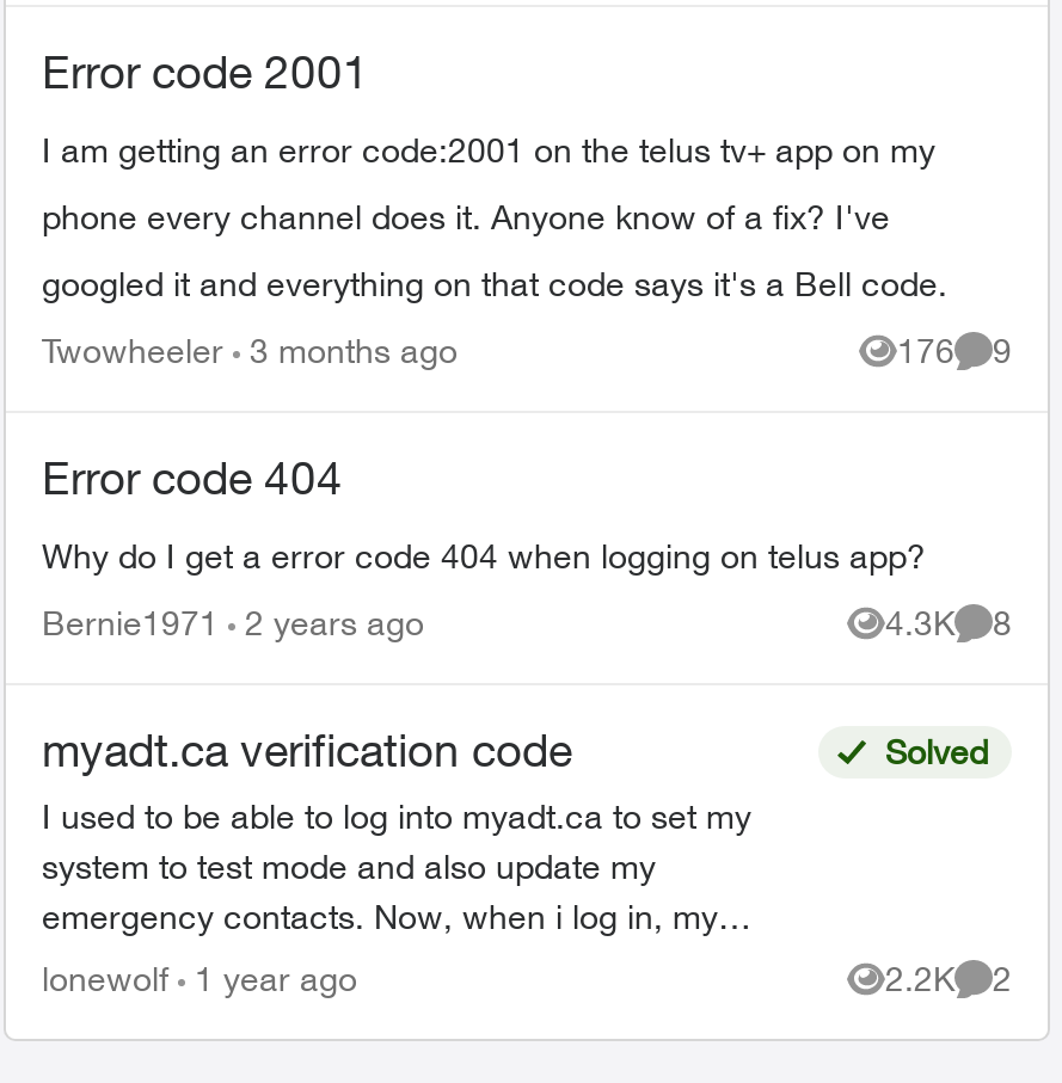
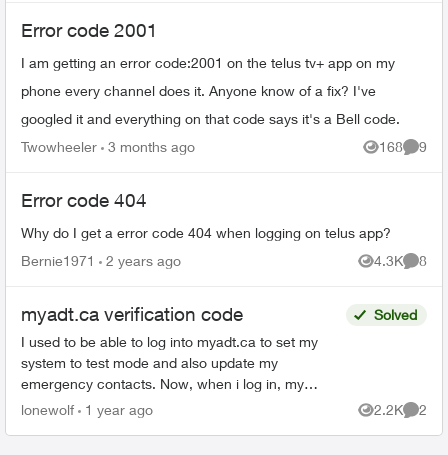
- 176 9
+ 168 9
